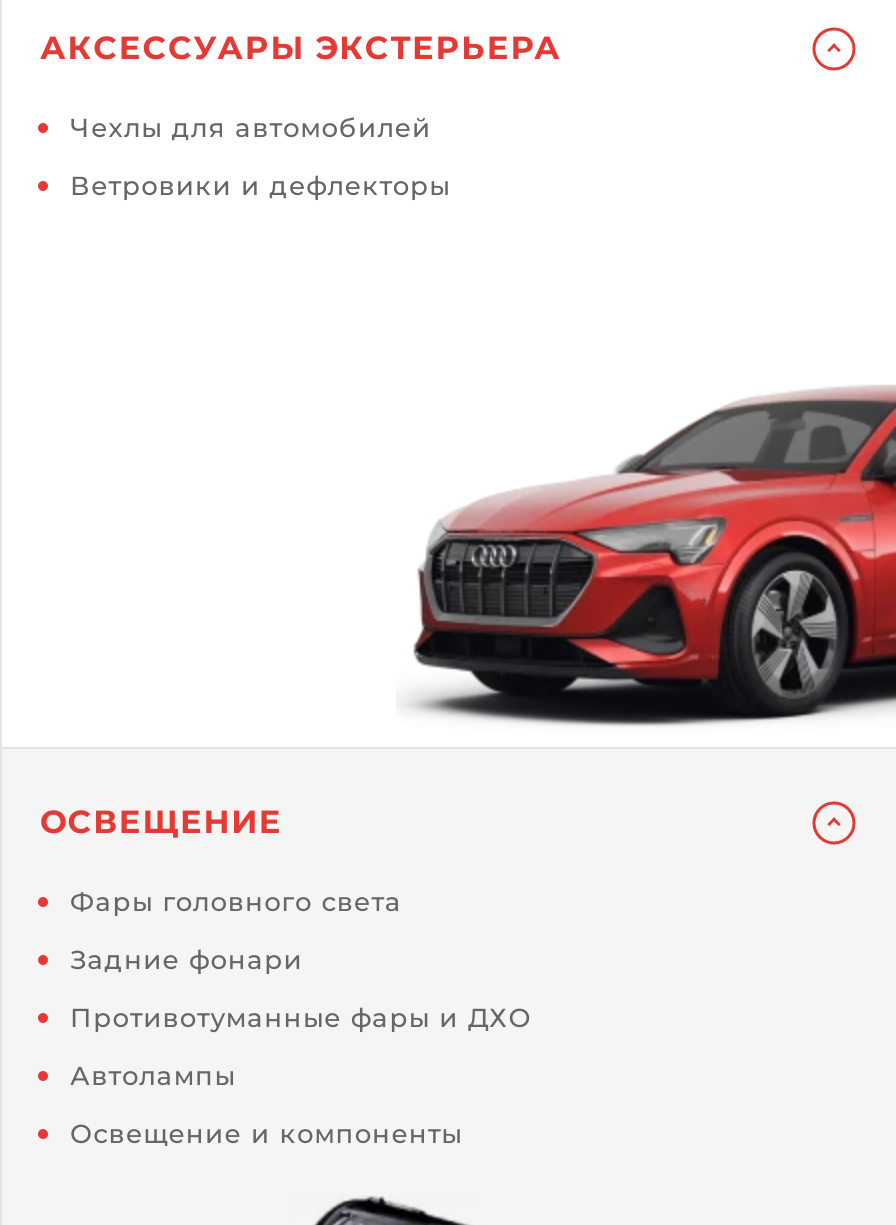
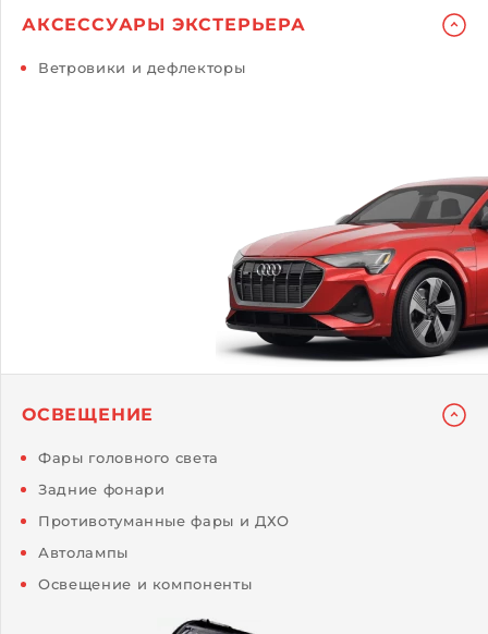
- Чехлы для автомобилей
